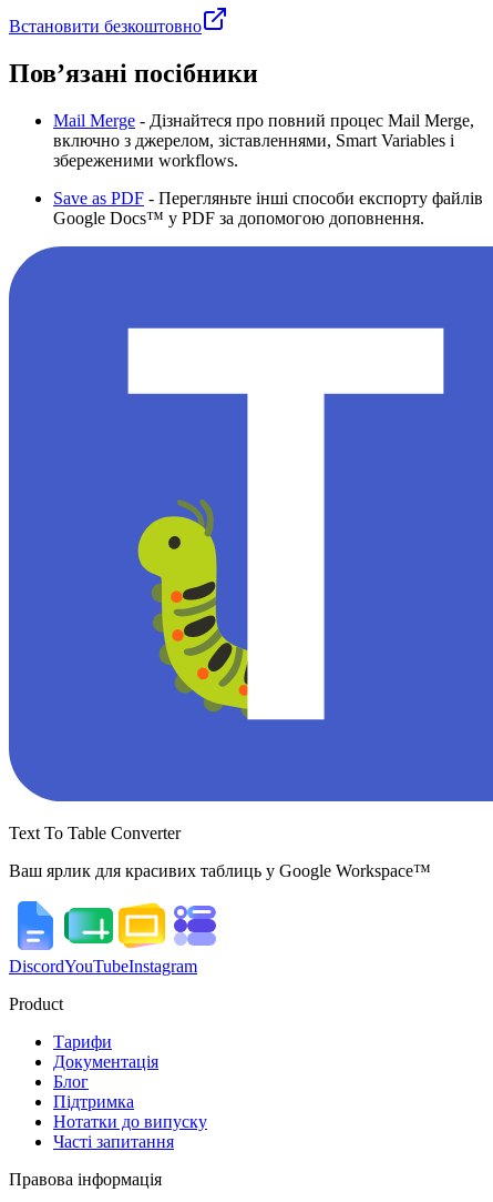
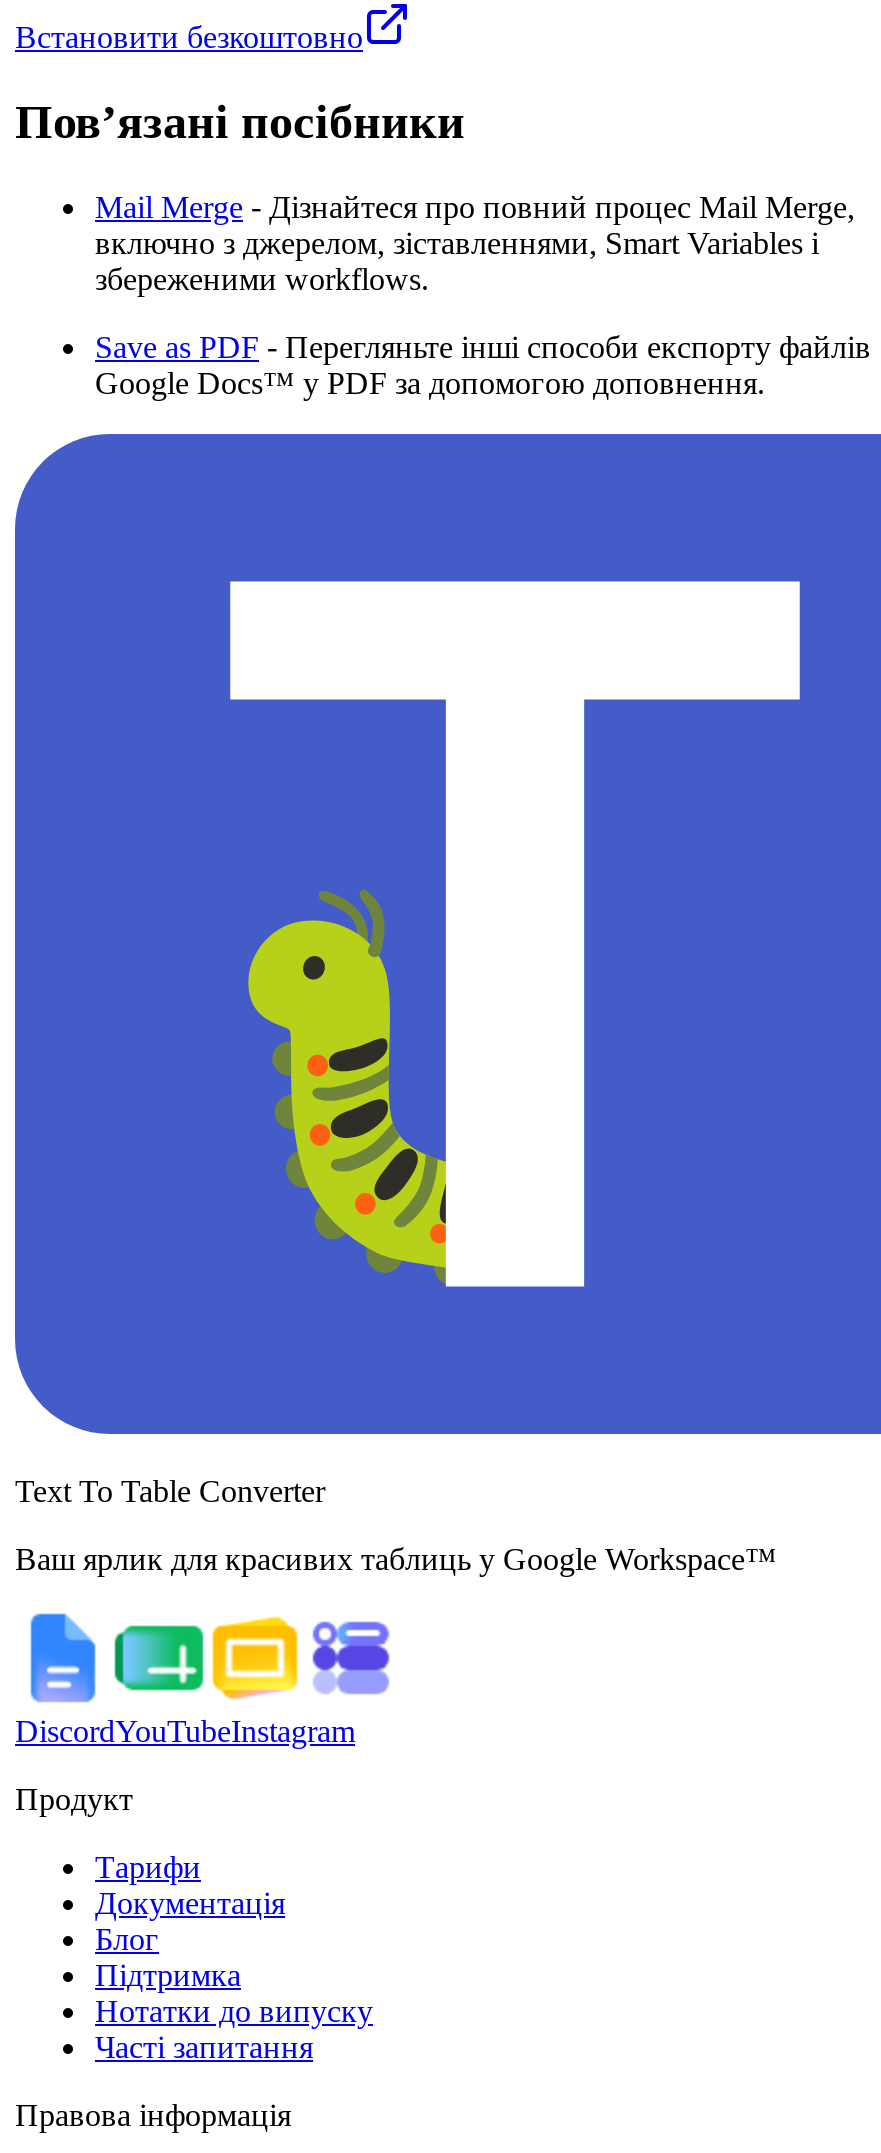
- Product
+ Продукт
